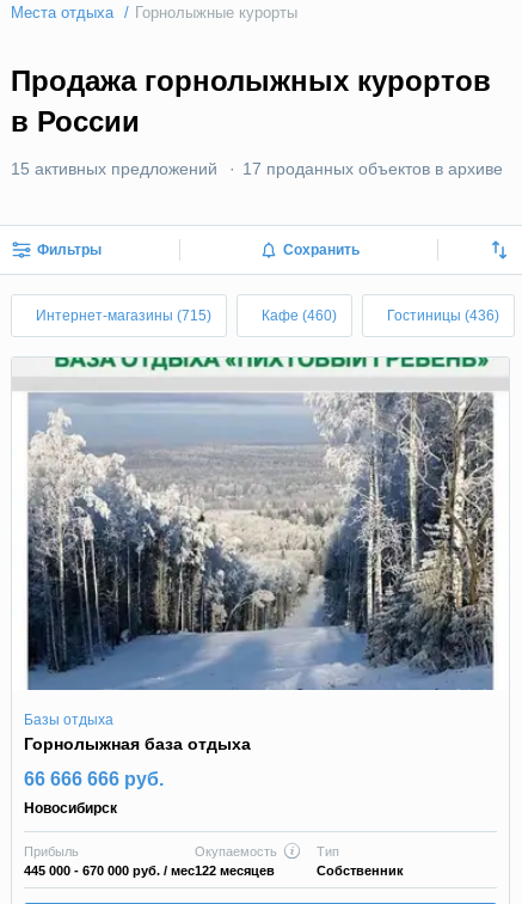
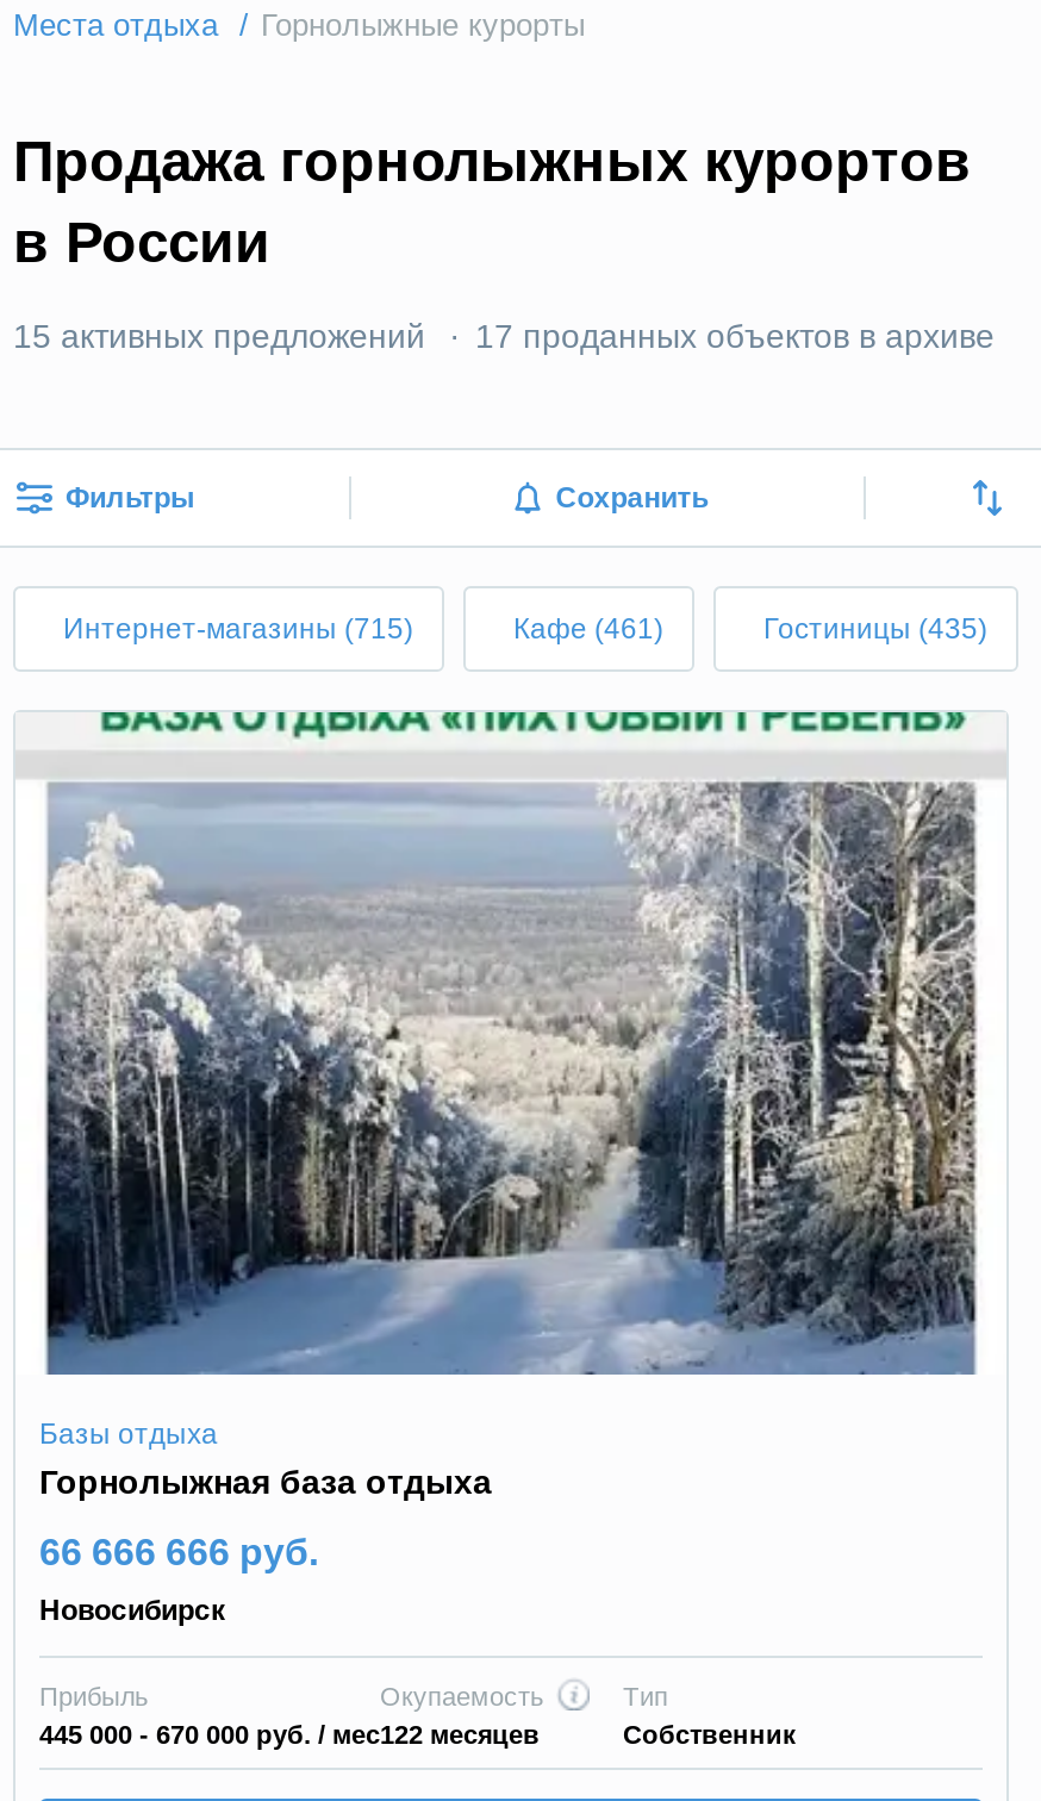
- Кафе (460)
+ Кафе (461)

- Гостиницы (436)
+ Гостиницы (435)
